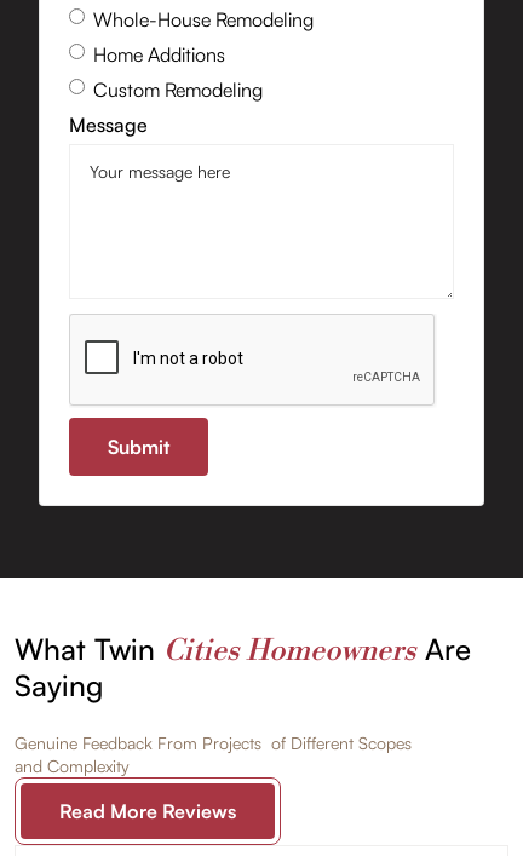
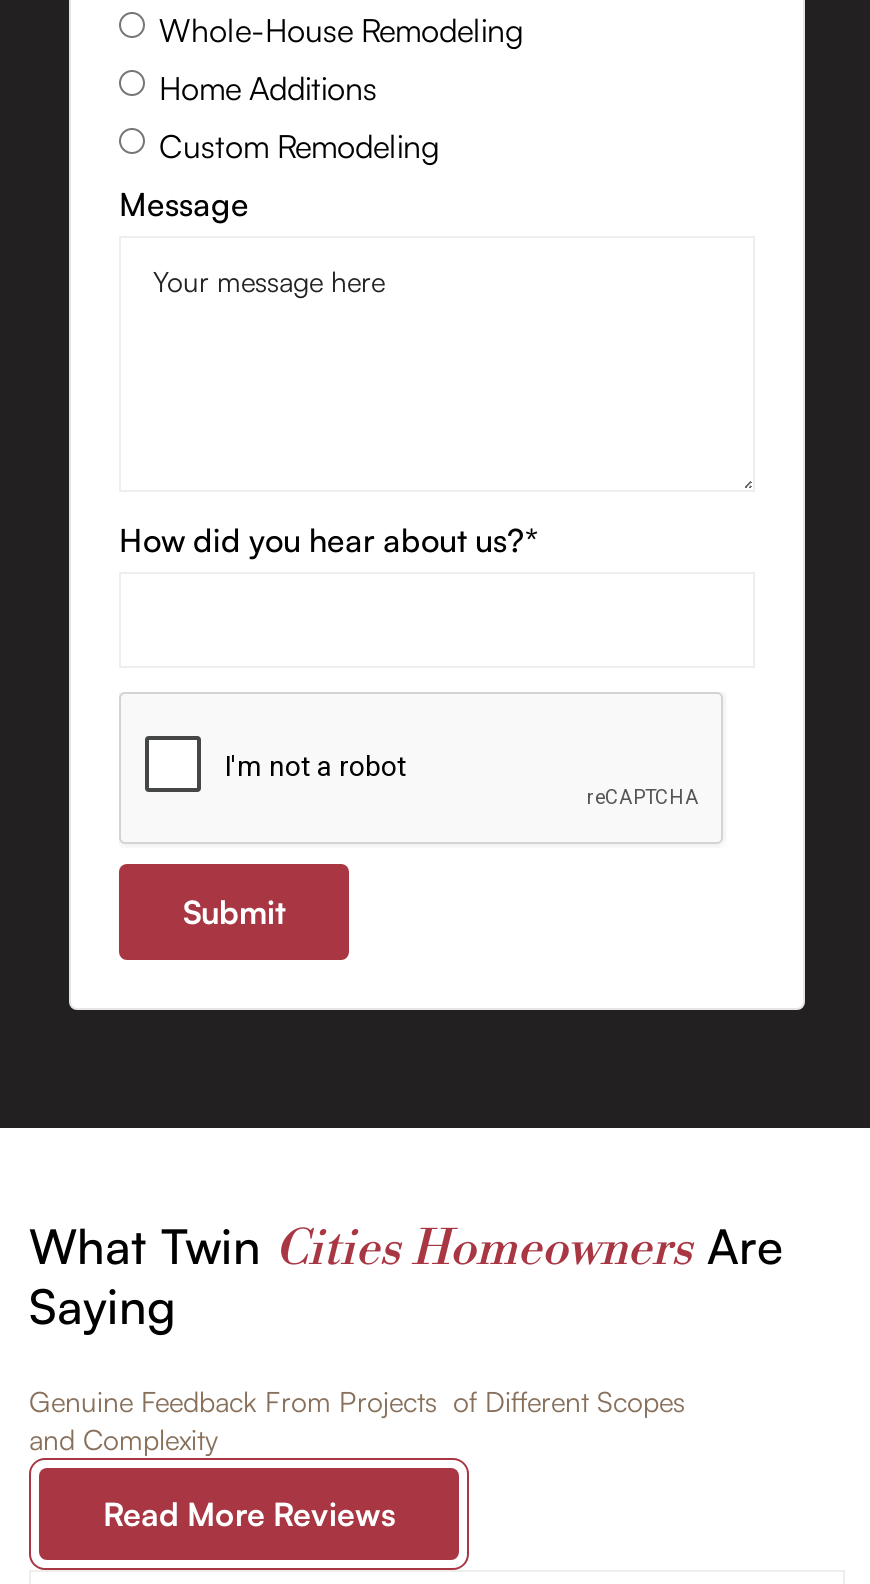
+ How did you hear about us?*
